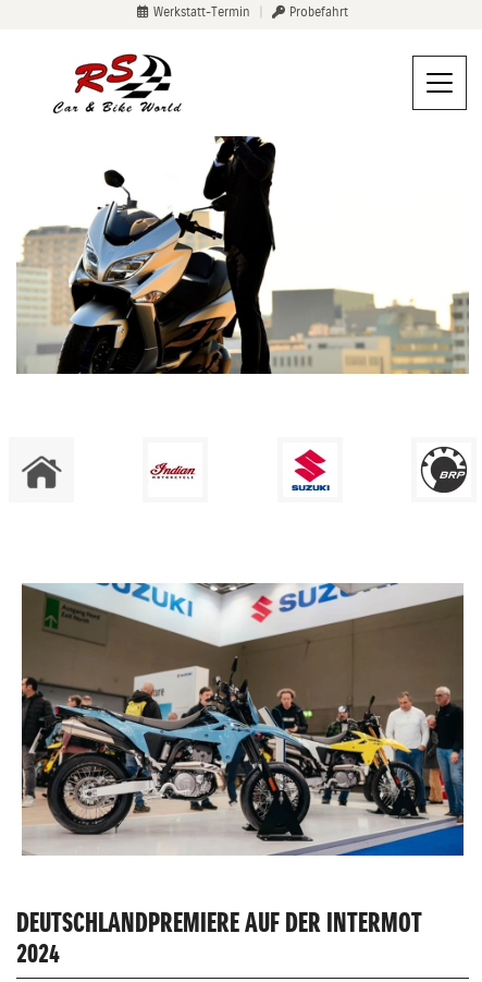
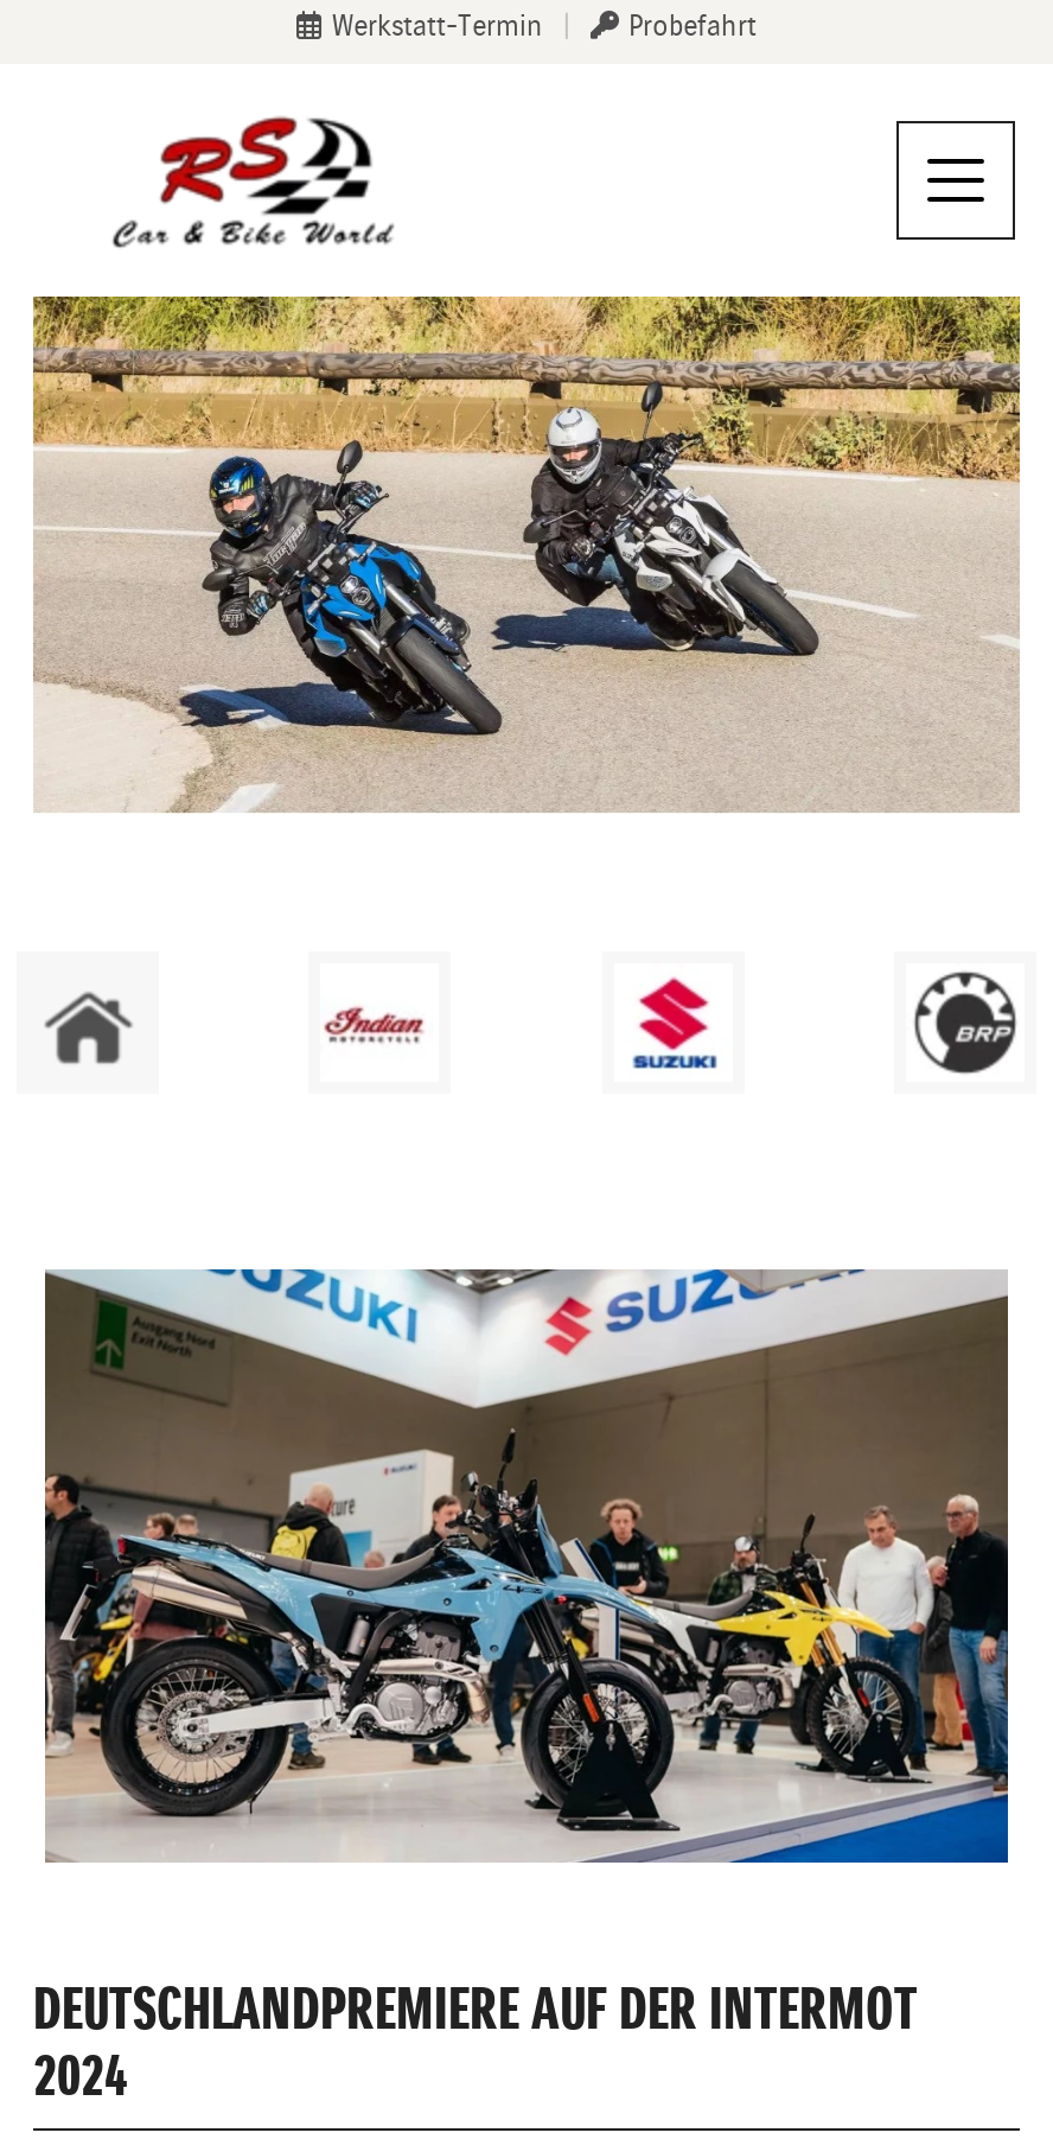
- [image]
+ [image]
